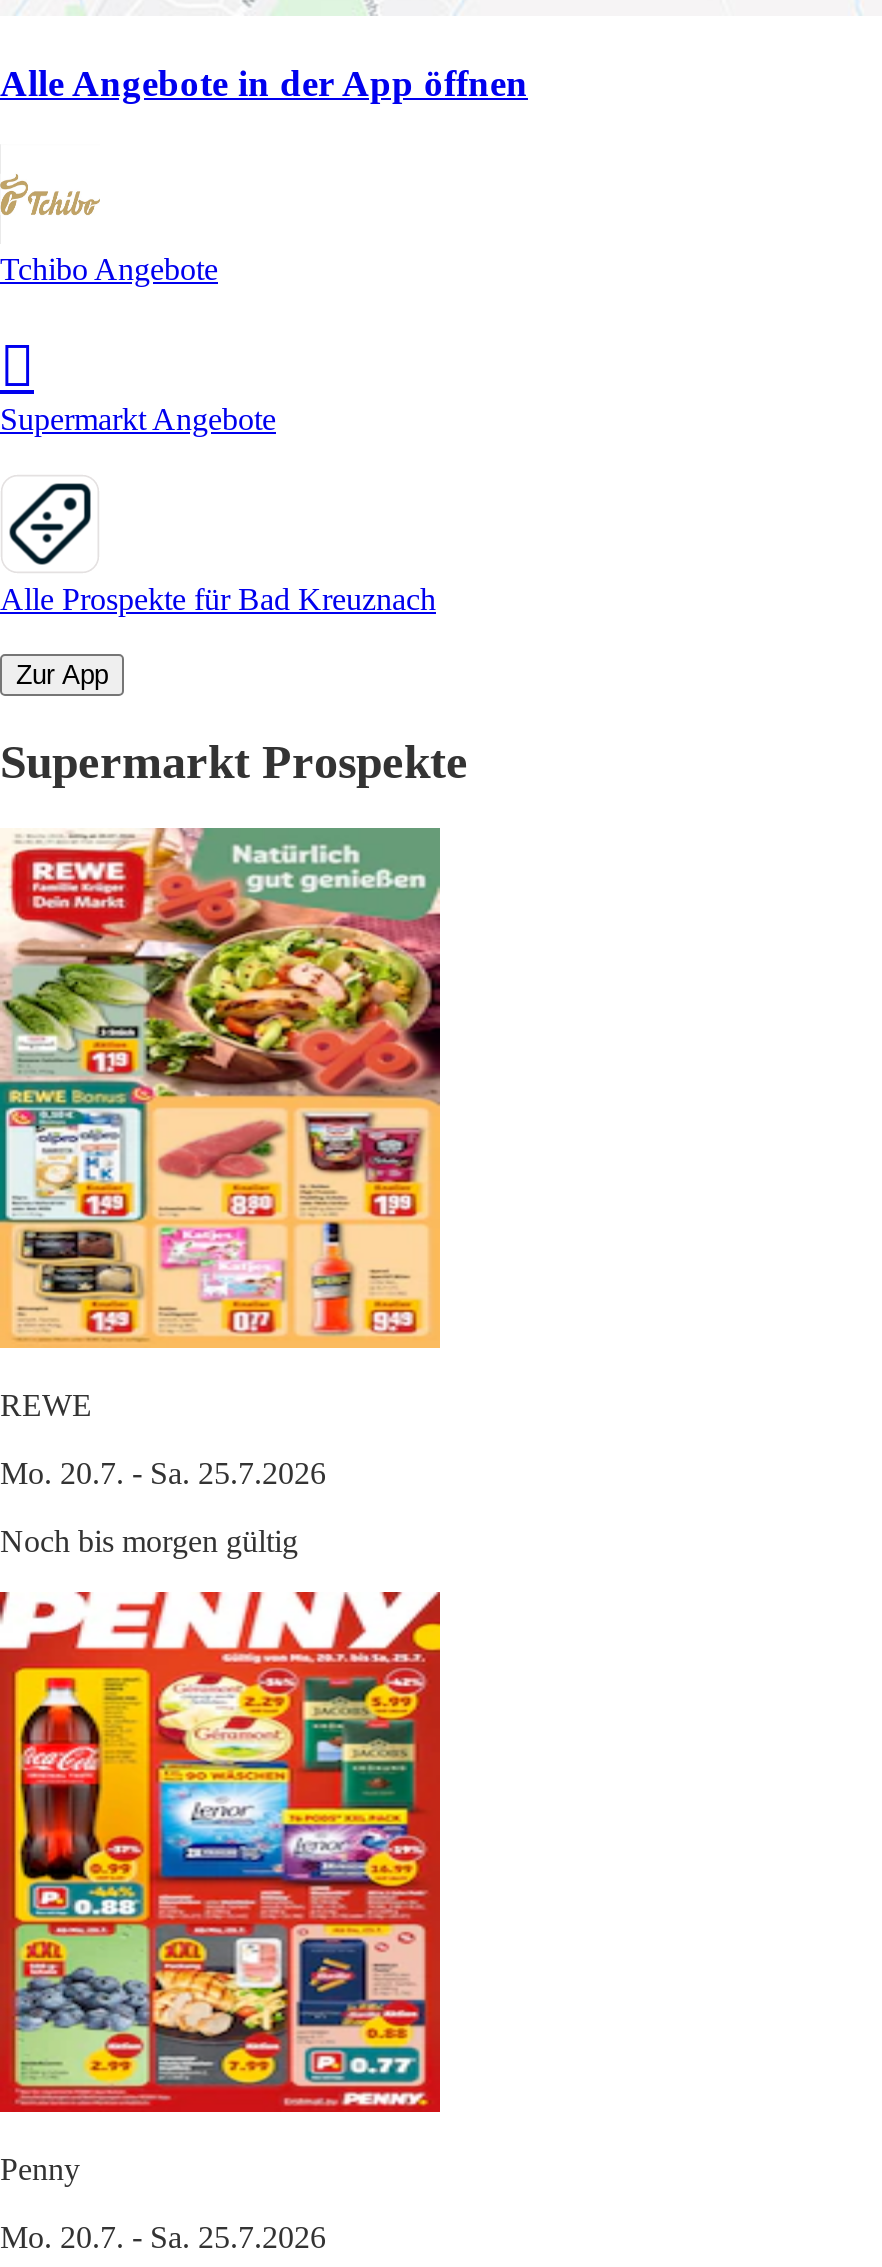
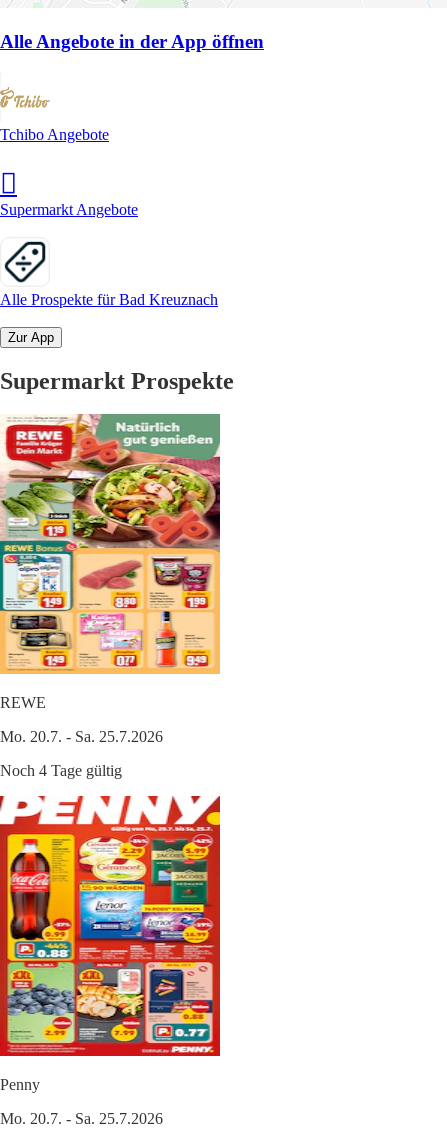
- Noch bis morgen gültig
+ Noch 4 Tage gültig
